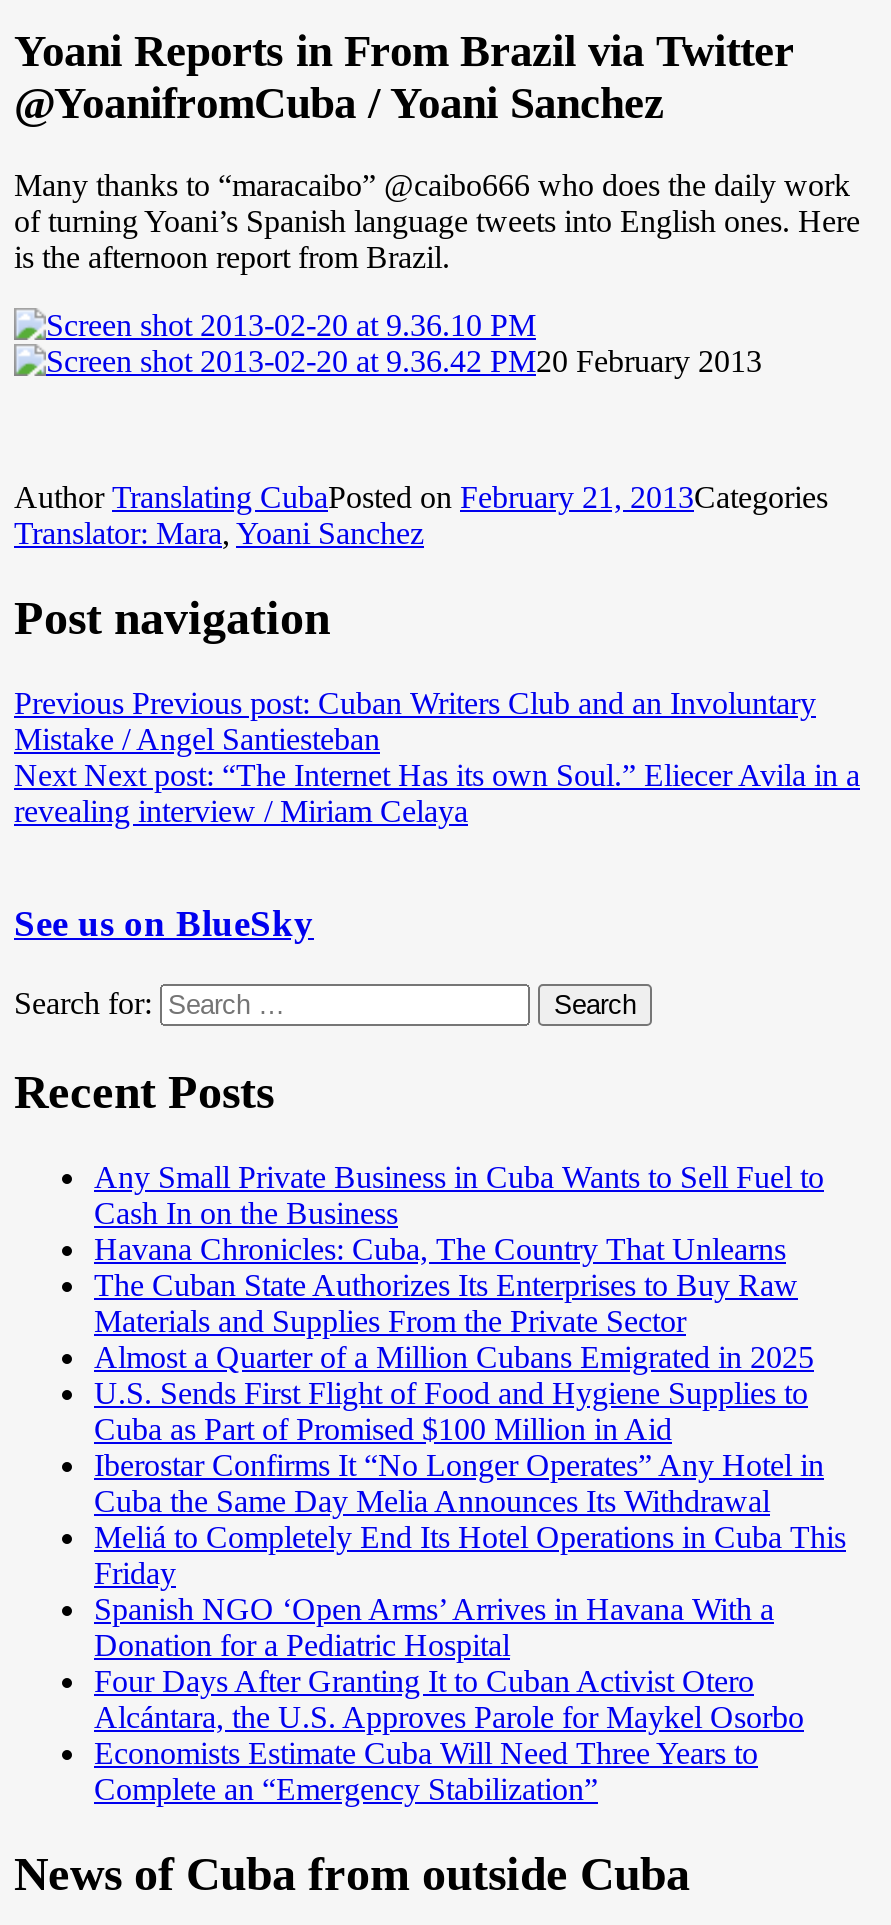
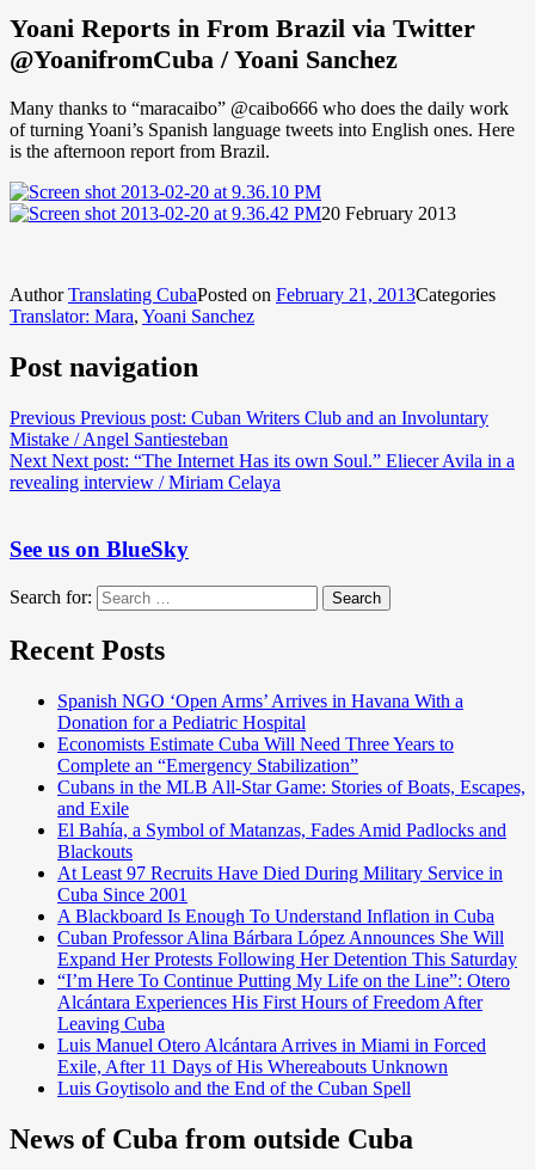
- Any Small Private Business in Cuba Wants to Sell Fuel to
- Cash In on the Business
- Havana Chronicles: Cuba, The Country That Unlearns
- The Cuban State Authorizes Its Enterprises to Buy Raw
- Materials and Supplies From the Private Sector
- Almost a Quarter of a Million Cubans Emigrated in 2025
- U.S. Sends First Flight of Food and Hygiene Supplies to
- Cuba as Part of Promised $100 Million in Aid
- Iberostar Confirms It “No Longer Operates” Any Hotel in
- Cuba the Same Day Melia Announces Its Withdrawal
- Meliá to Completely End Its Hotel Operations in Cuba This
- Friday

moved up: Spanish NGO ‘Open Arms’ Arrives in Havana With a | Donation for a Pediatric Hospital

- Four Days After Granting It to Cuban Activist Otero
- Alcántara, the U.S. Approves Parole for Maykel Osorbo

moved up: Economists Estimate Cuba Will Need Three Years to | Complete an “Emergency Stabilization”

+ Cubans in the MLB All-Star Game: Stories of Boats, Escapes,
+ and Exile
+ El Bahía, a Symbol of Matanzas, Fades Amid Padlocks and
+ Blackouts
+ At Least 97 Recruits Have Died During Military Service in
+ Cuba Since 2001
+ A Blackboard Is Enough To Understand Inflation in Cuba
+ Cuban Professor Alina Bárbara López Announces She Will
+ Expand Her Protests Following Her Detention This Saturday
+ “I’m Here To Continue Putting My Life on the Line”: Otero
+ Alcántara Experiences His First Hours of Freedom After
+ Leaving Cuba
+ Luis Manuel Otero Alcántara Arrives in Miami in Forced
+ Exile, After 11 Days of His Whereabouts Unknown
+ Luis Goytisolo and the End of the Cuban Spell
